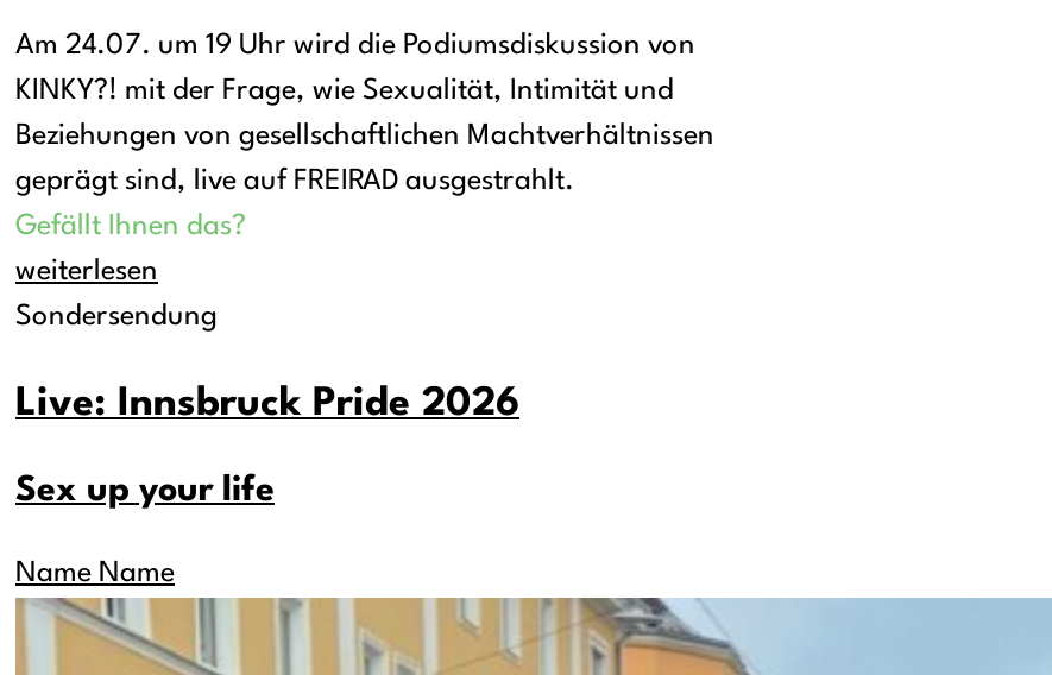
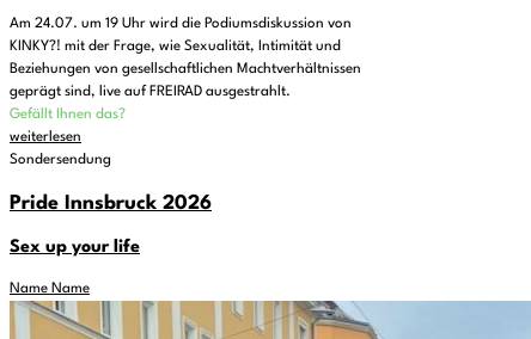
- Live: Innsbruck Pride 2026
+ Pride Innsbruck 2026
